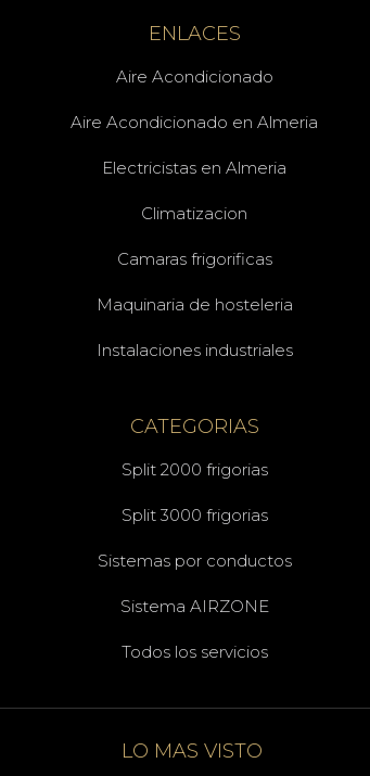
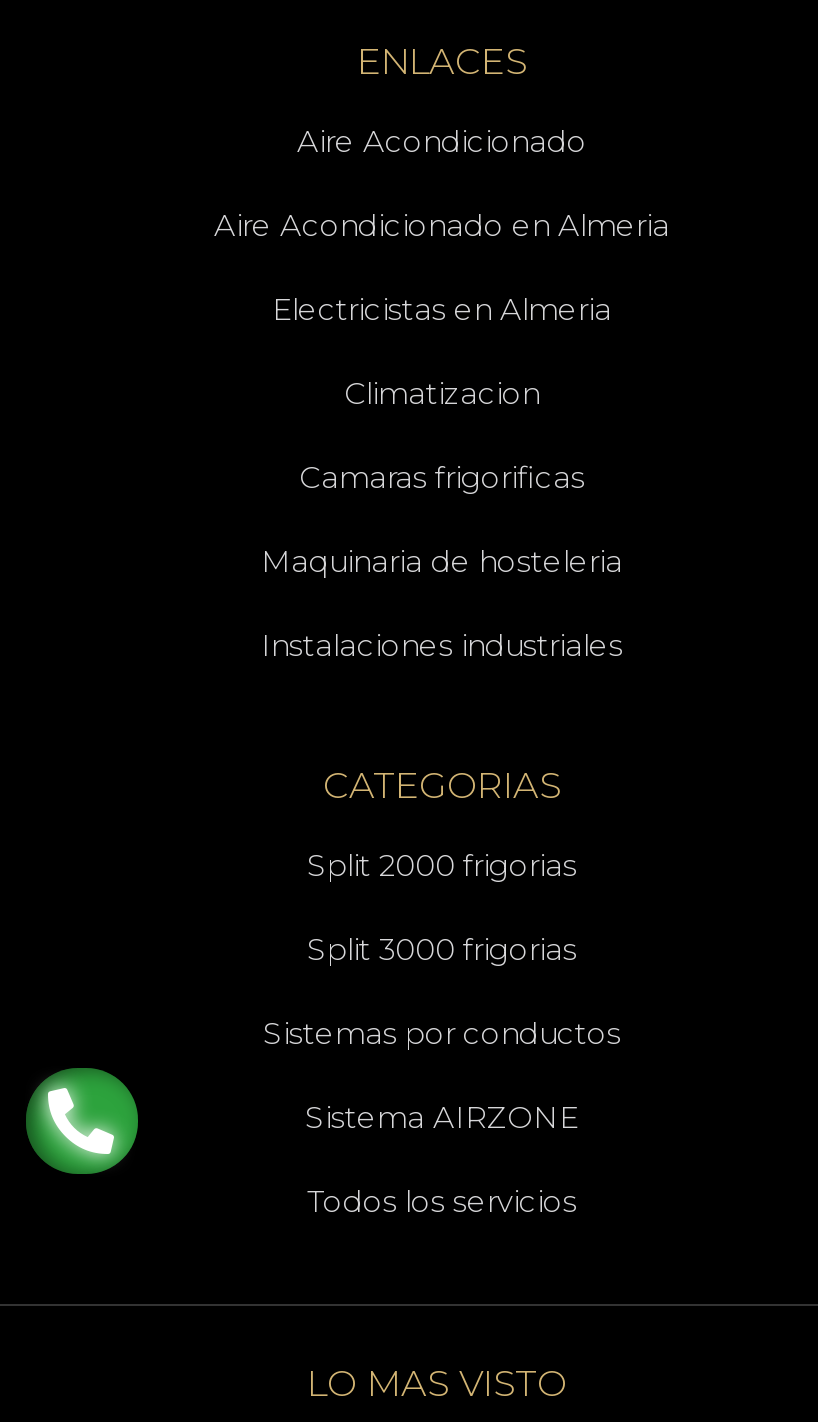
+ [image]
